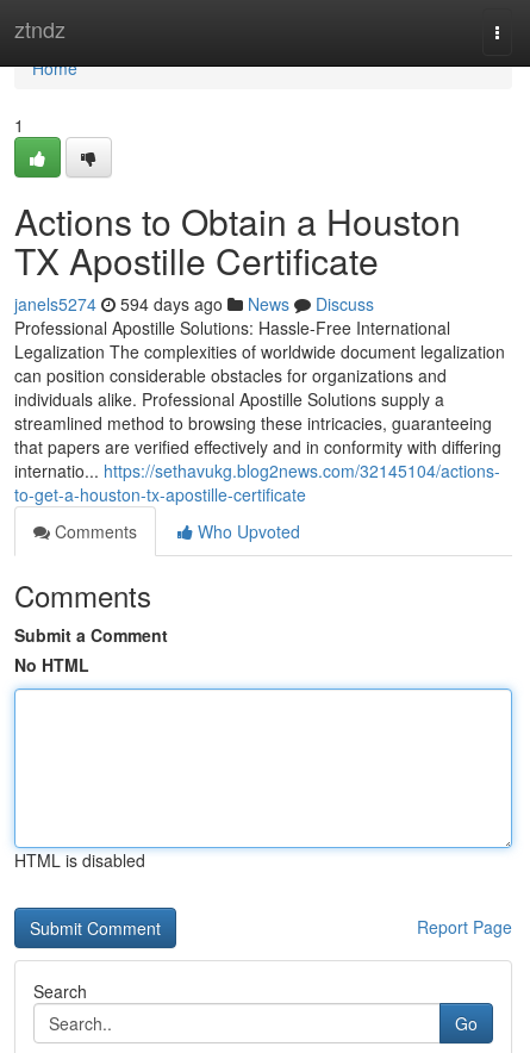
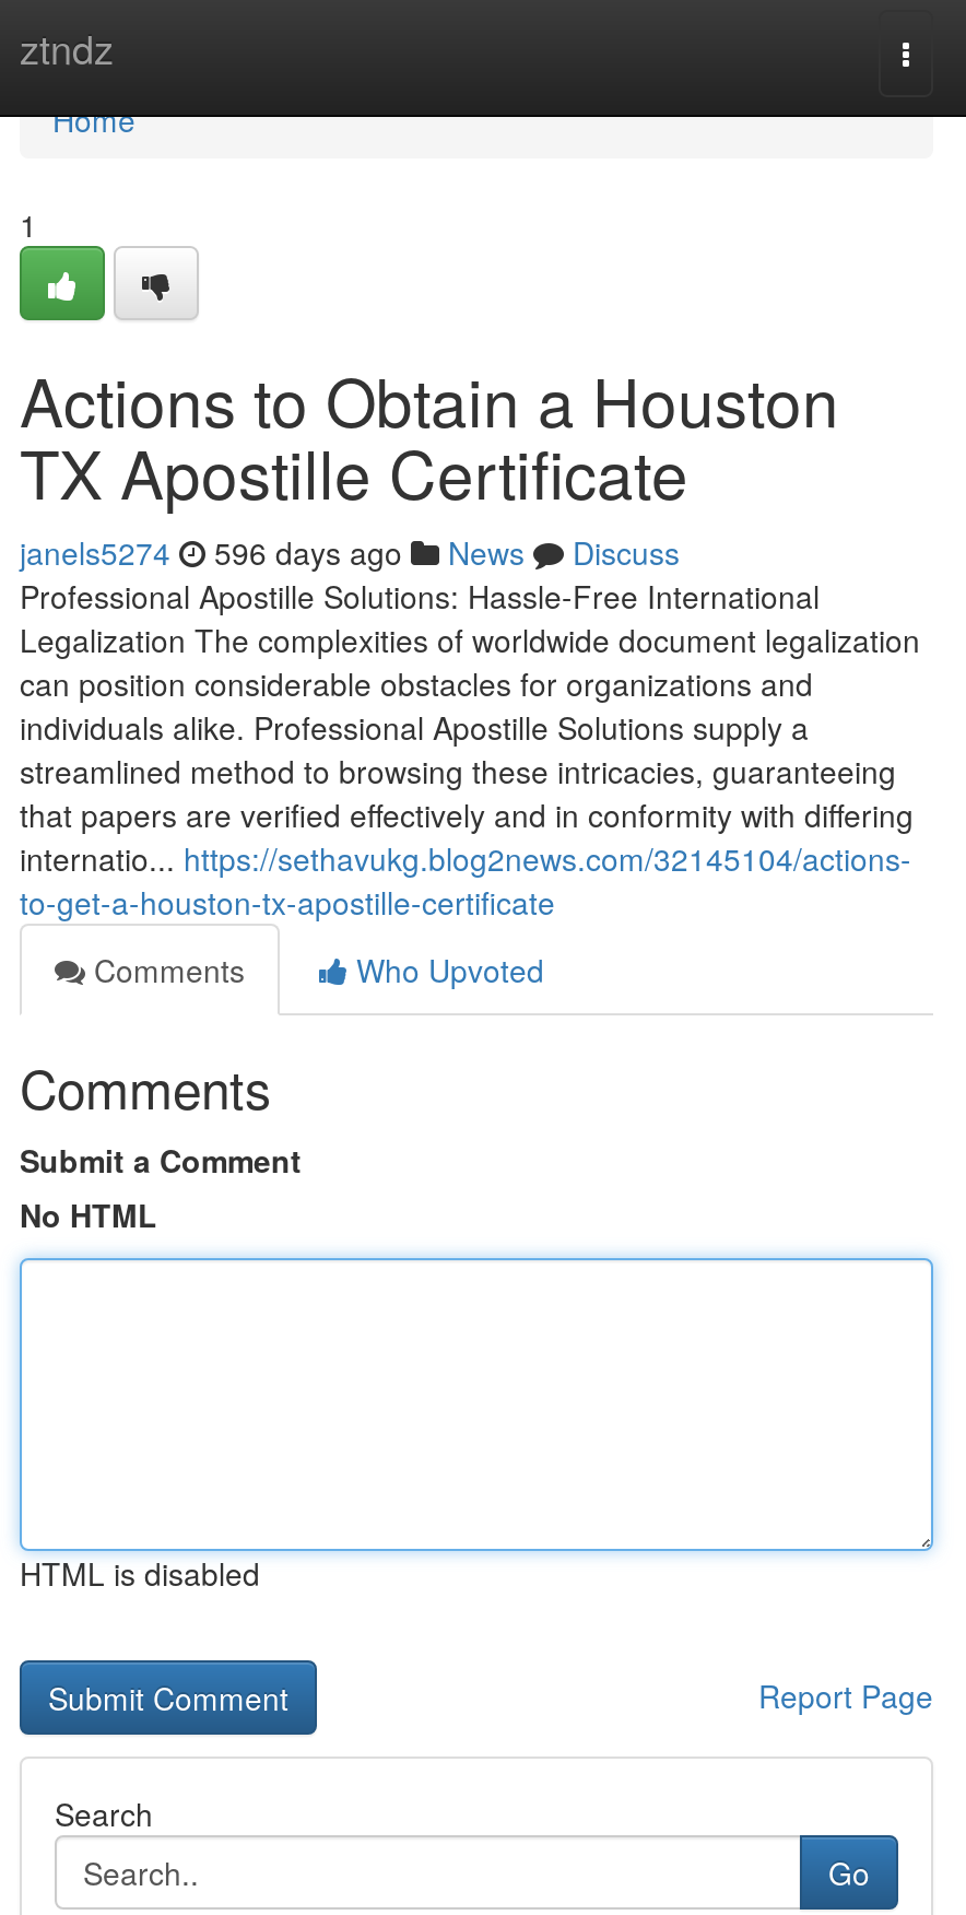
- janels5274 594 days ago News Discuss
+ janels5274 596 days ago News Discuss
